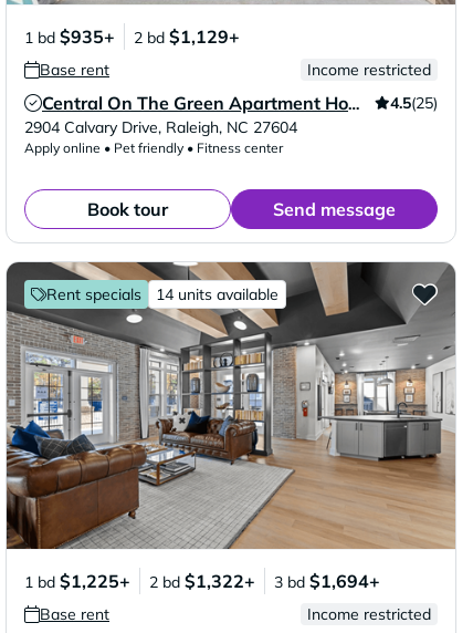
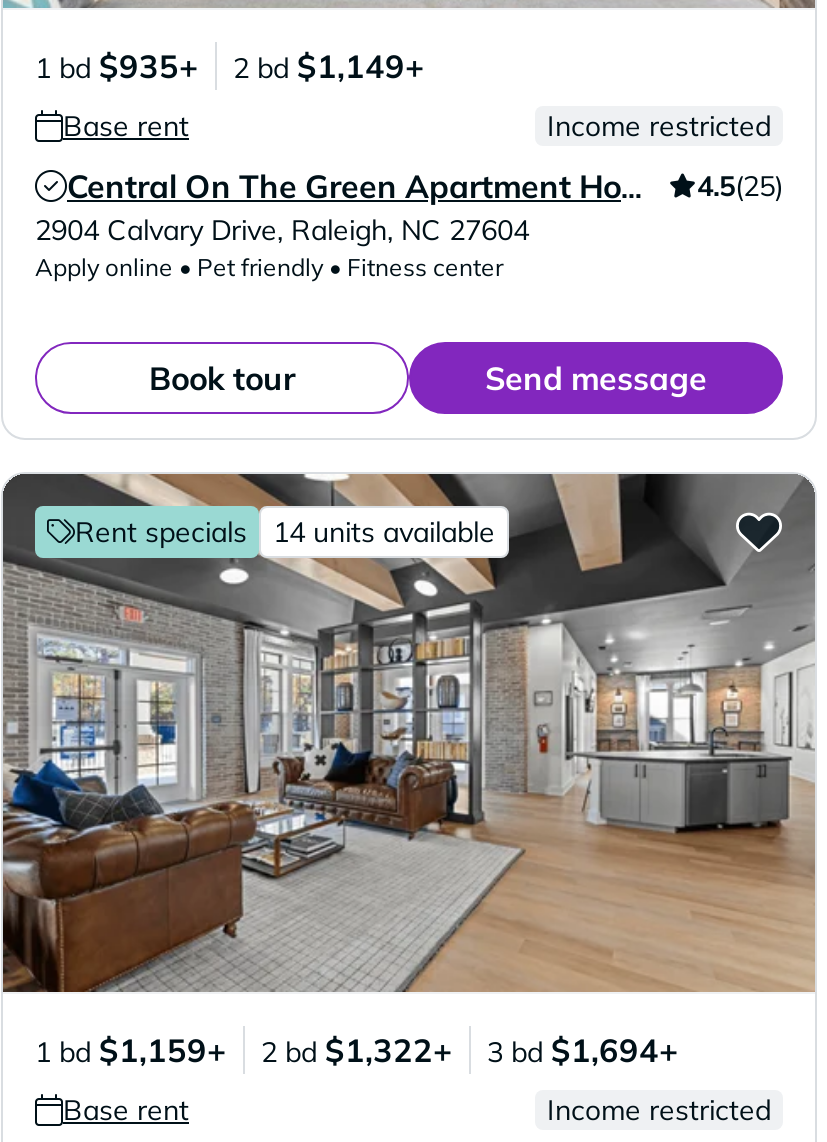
- 1 bd $935+ 2 bd $1,129+
+ 1 bd $935+ 2 bd $1,149+

- 1 bd $1,225+ 2 bd $1,322+ 3 bd $1,694+
+ 1 bd $1,159+ 2 bd $1,322+ 3 bd $1,694+
